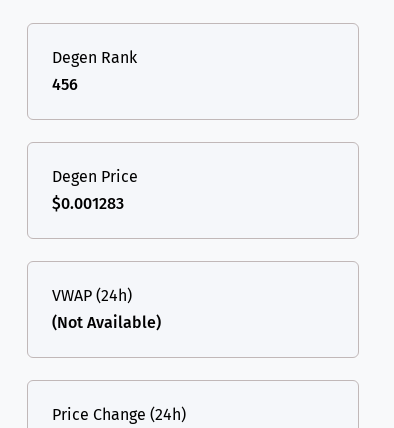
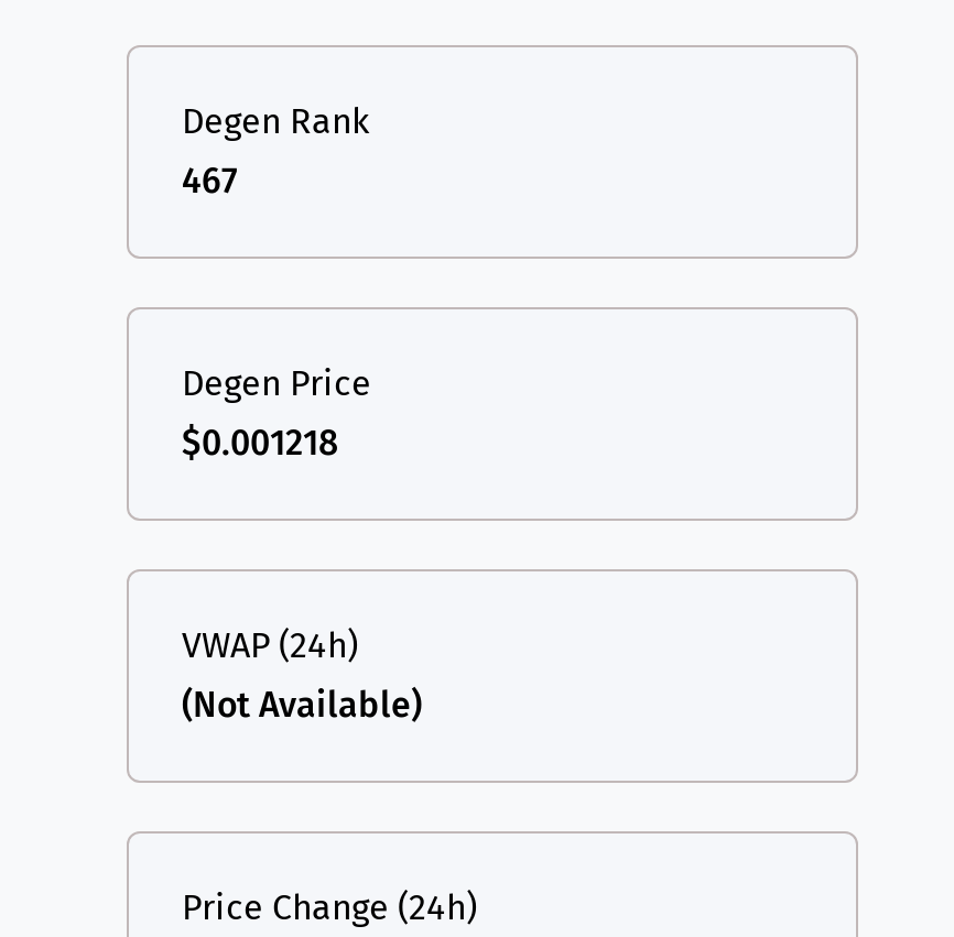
- 456
+ 467

- $0.001283
+ $0.001218
